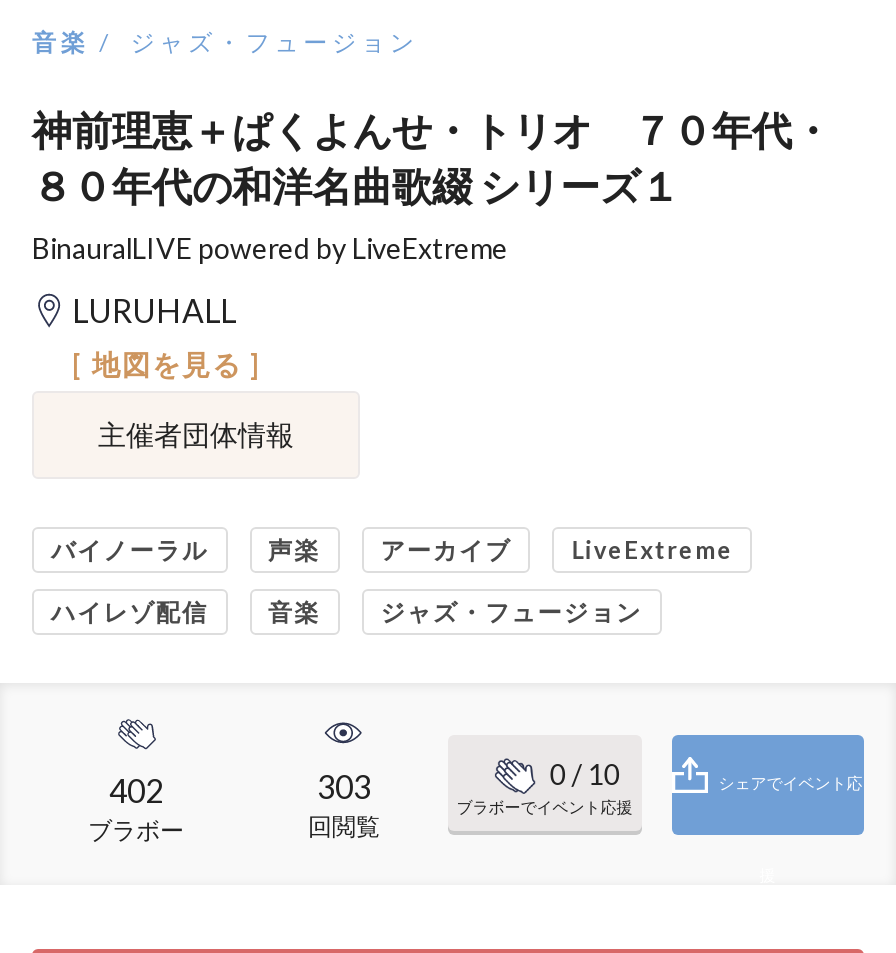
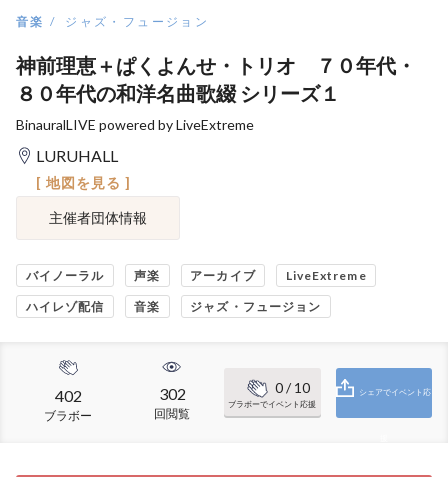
- 303
+ 302
